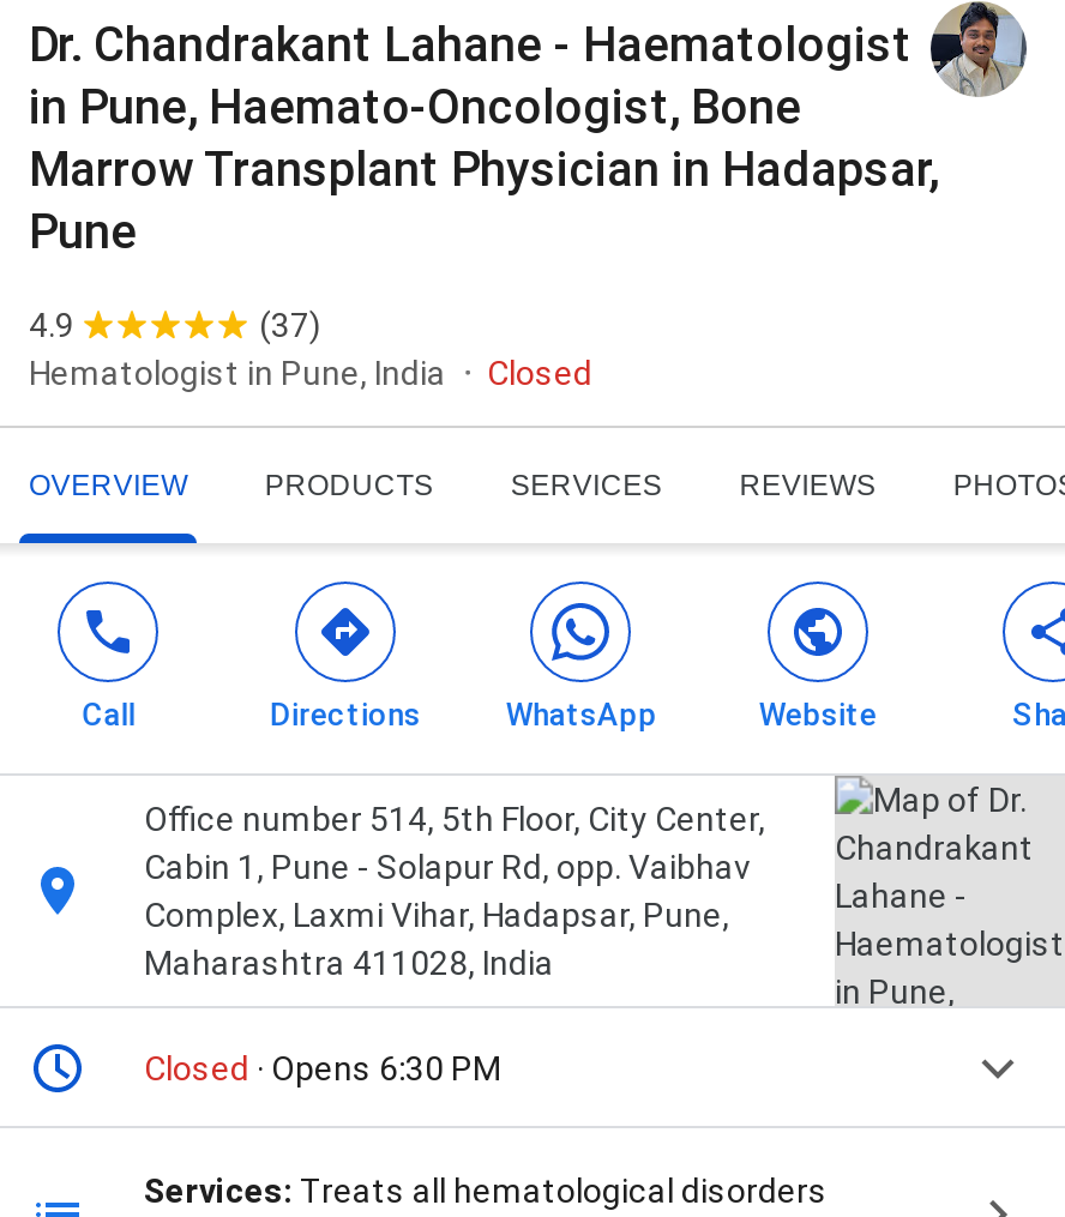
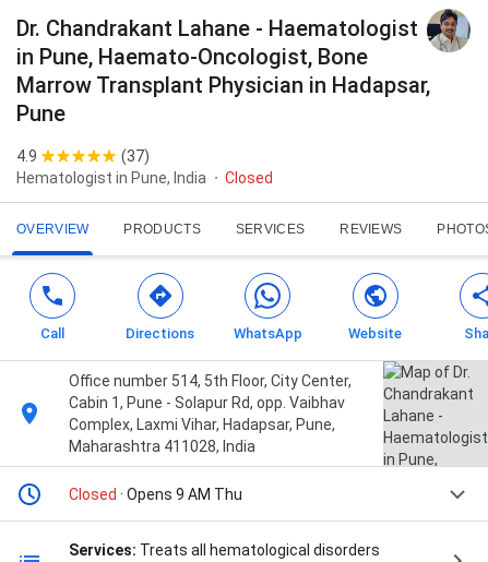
- Closed · Opens 6:30 PM
+ Closed · Opens 9 AM Thu
